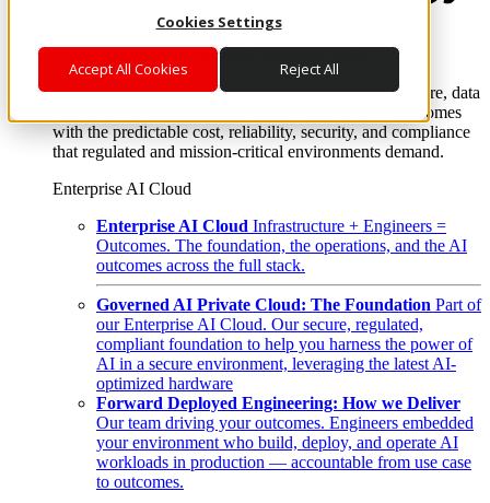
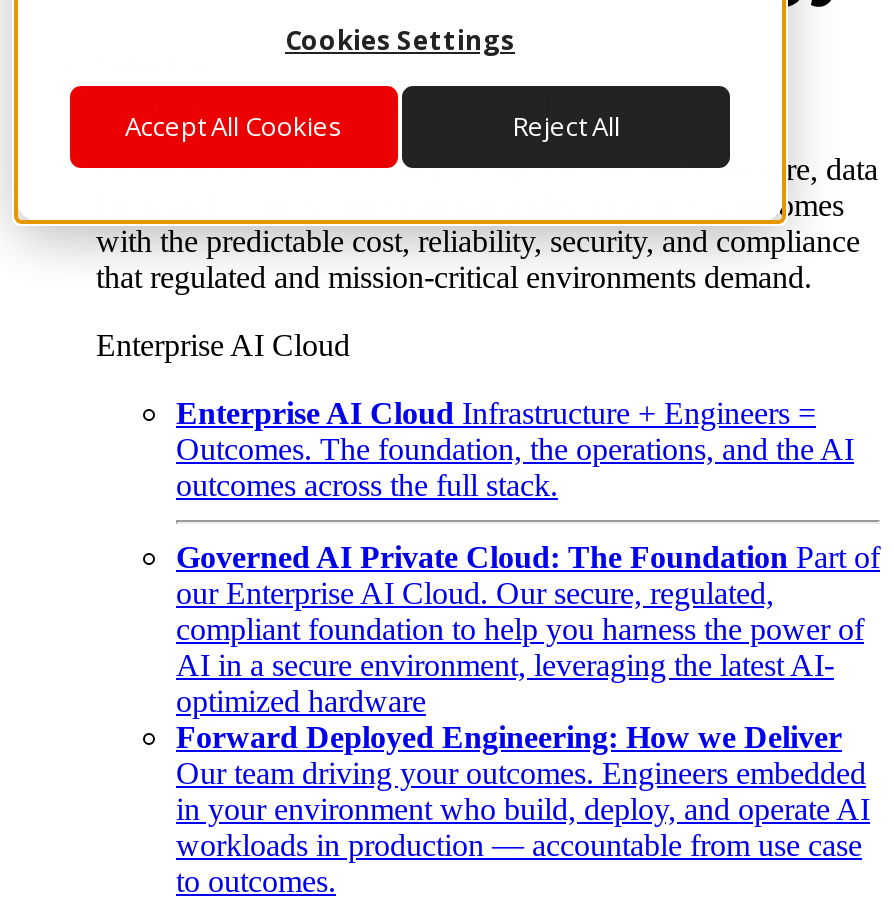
- your environment who build, deploy, and operate AI
+ in your environment who build, deploy, and operate AI
